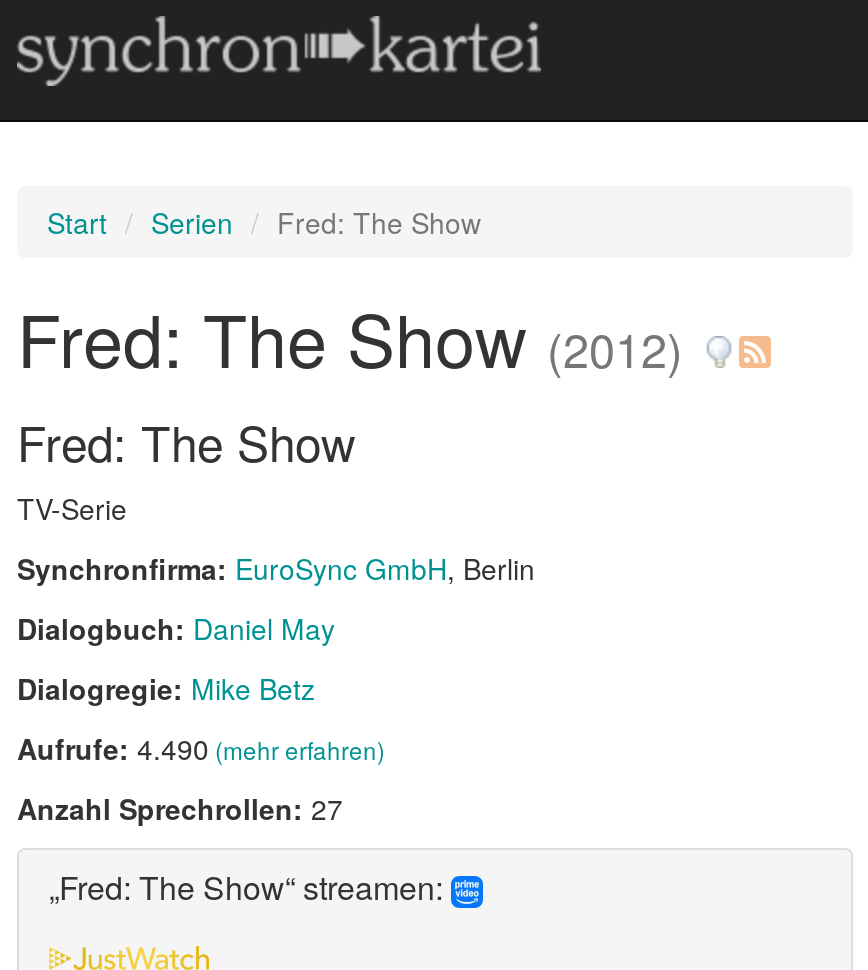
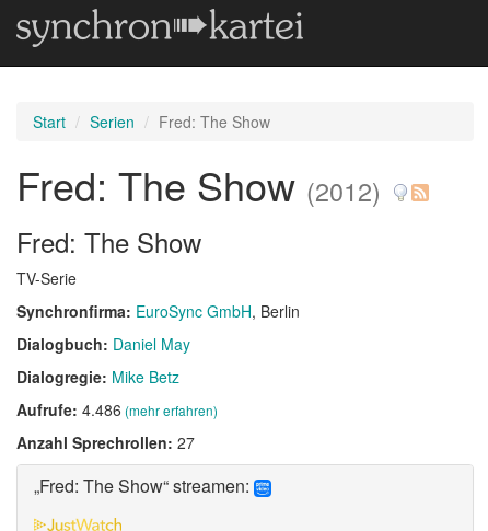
- Aufrufe: 4.490 (mehr erfahren)
+ Aufrufe: 4.486 (mehr erfahren)
